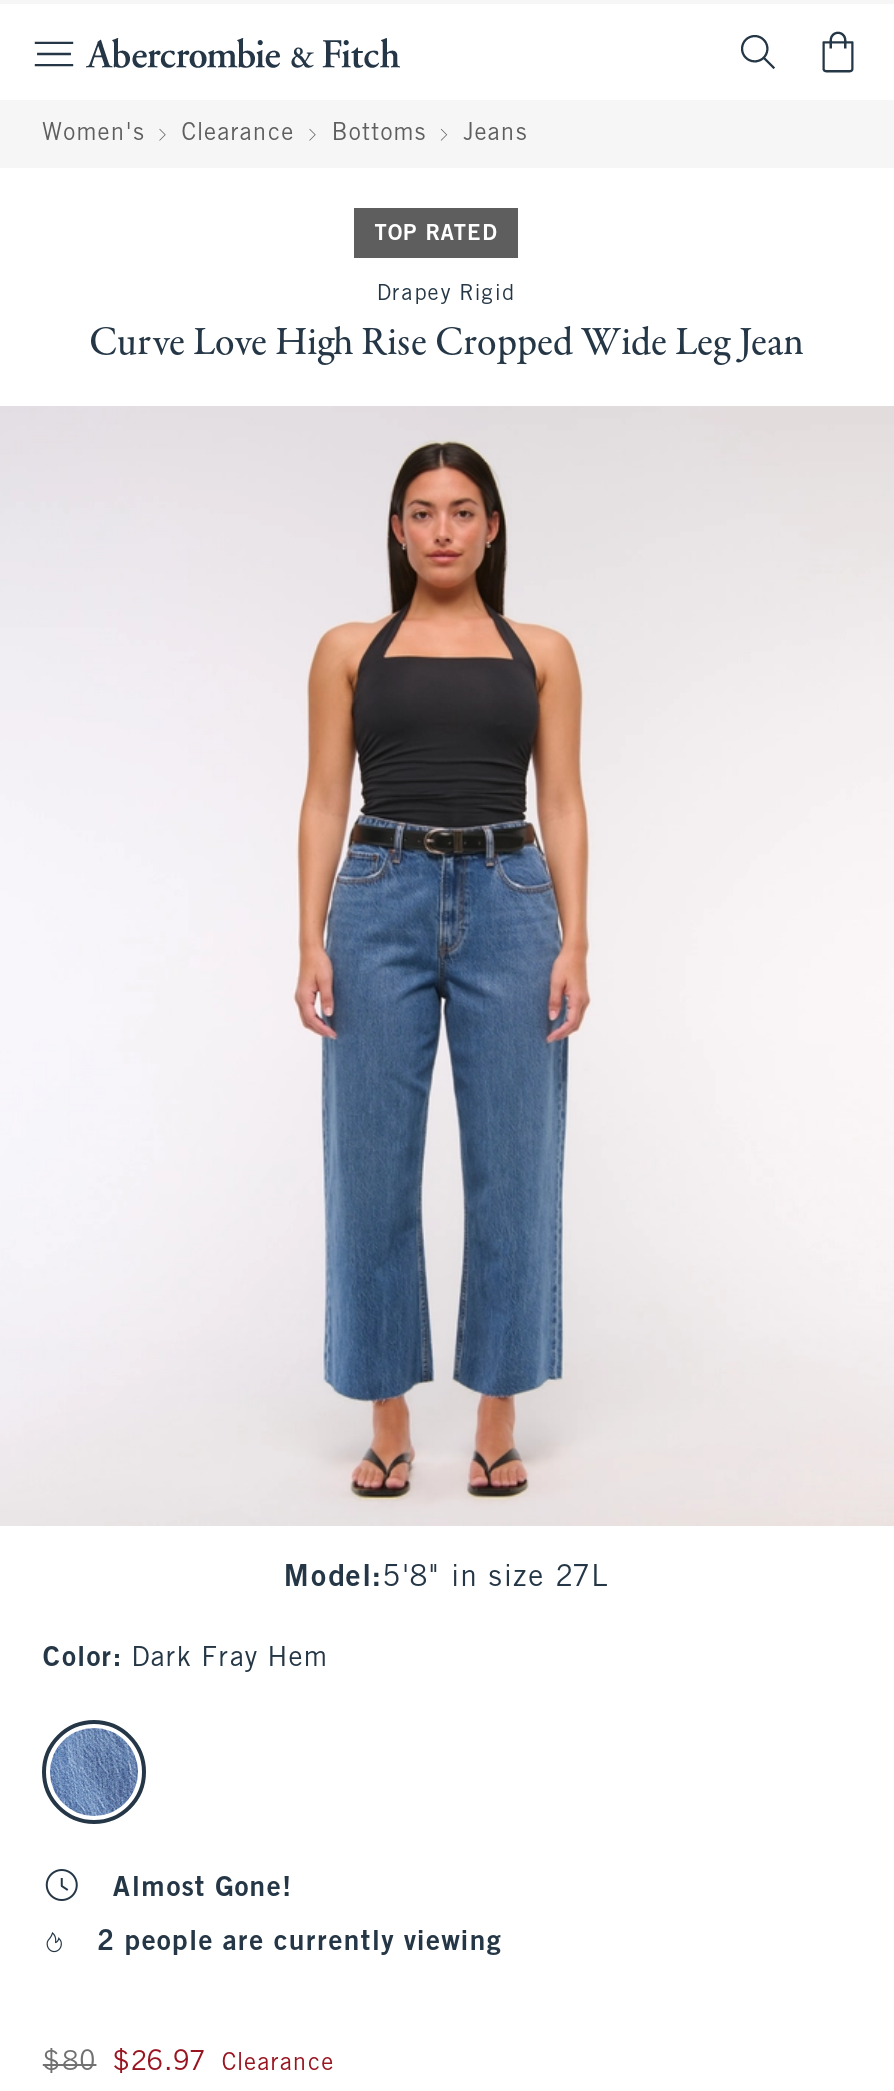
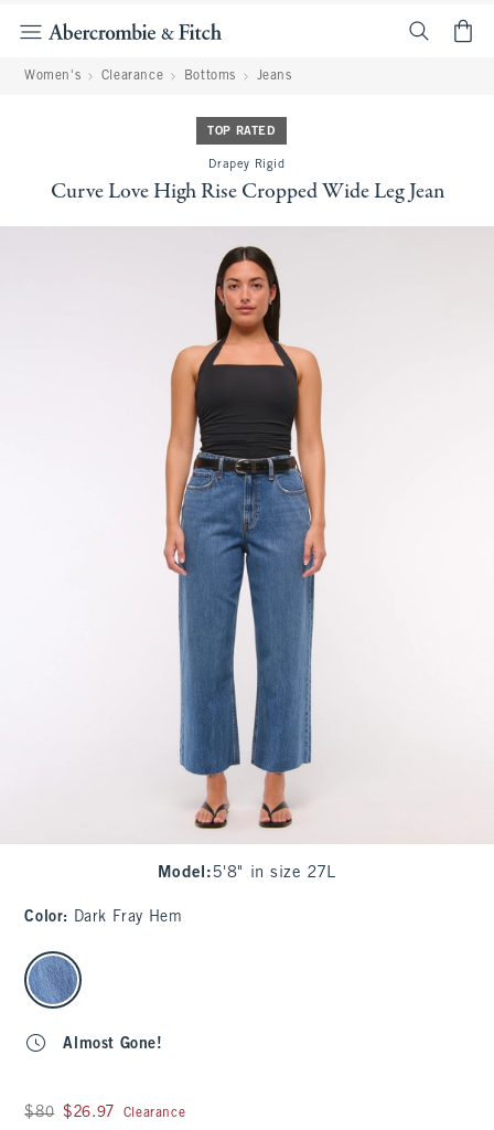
- 2 people are currently viewing
